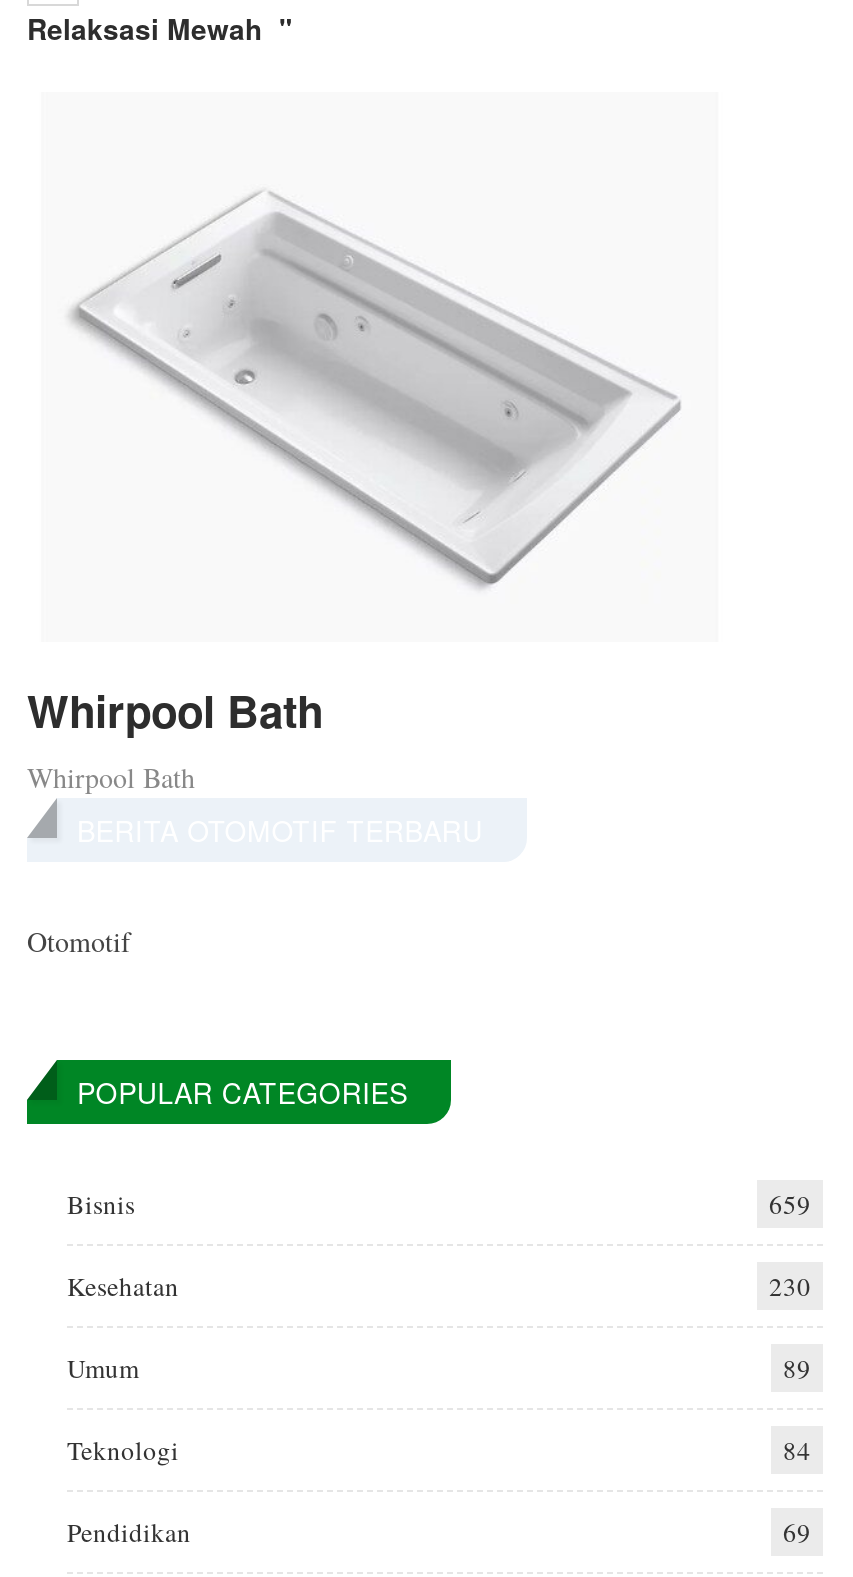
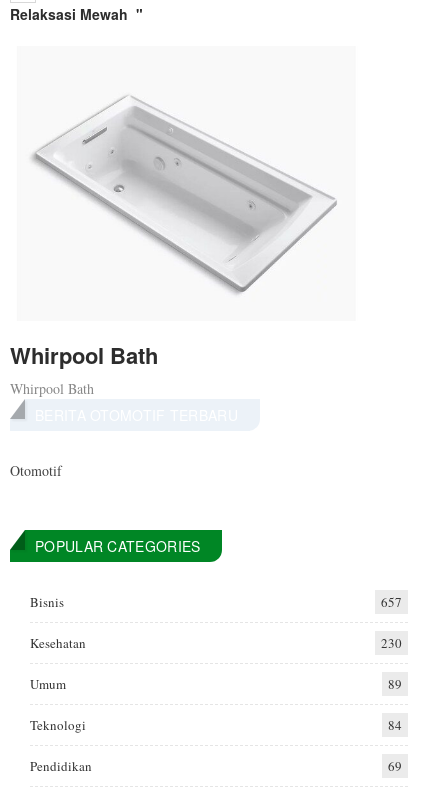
- 659
+ 657
